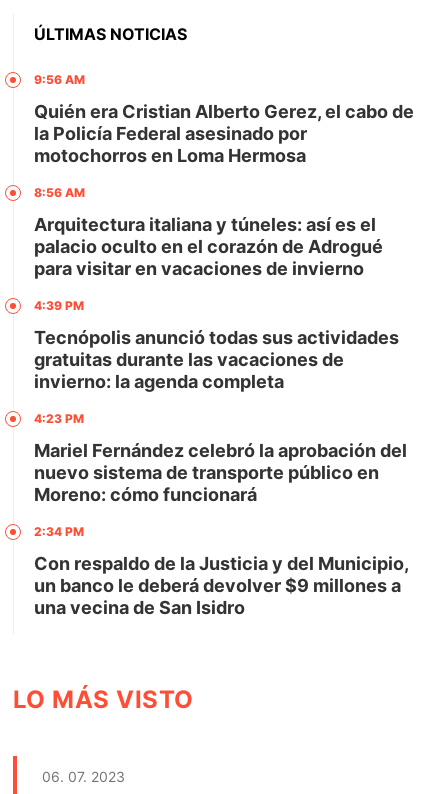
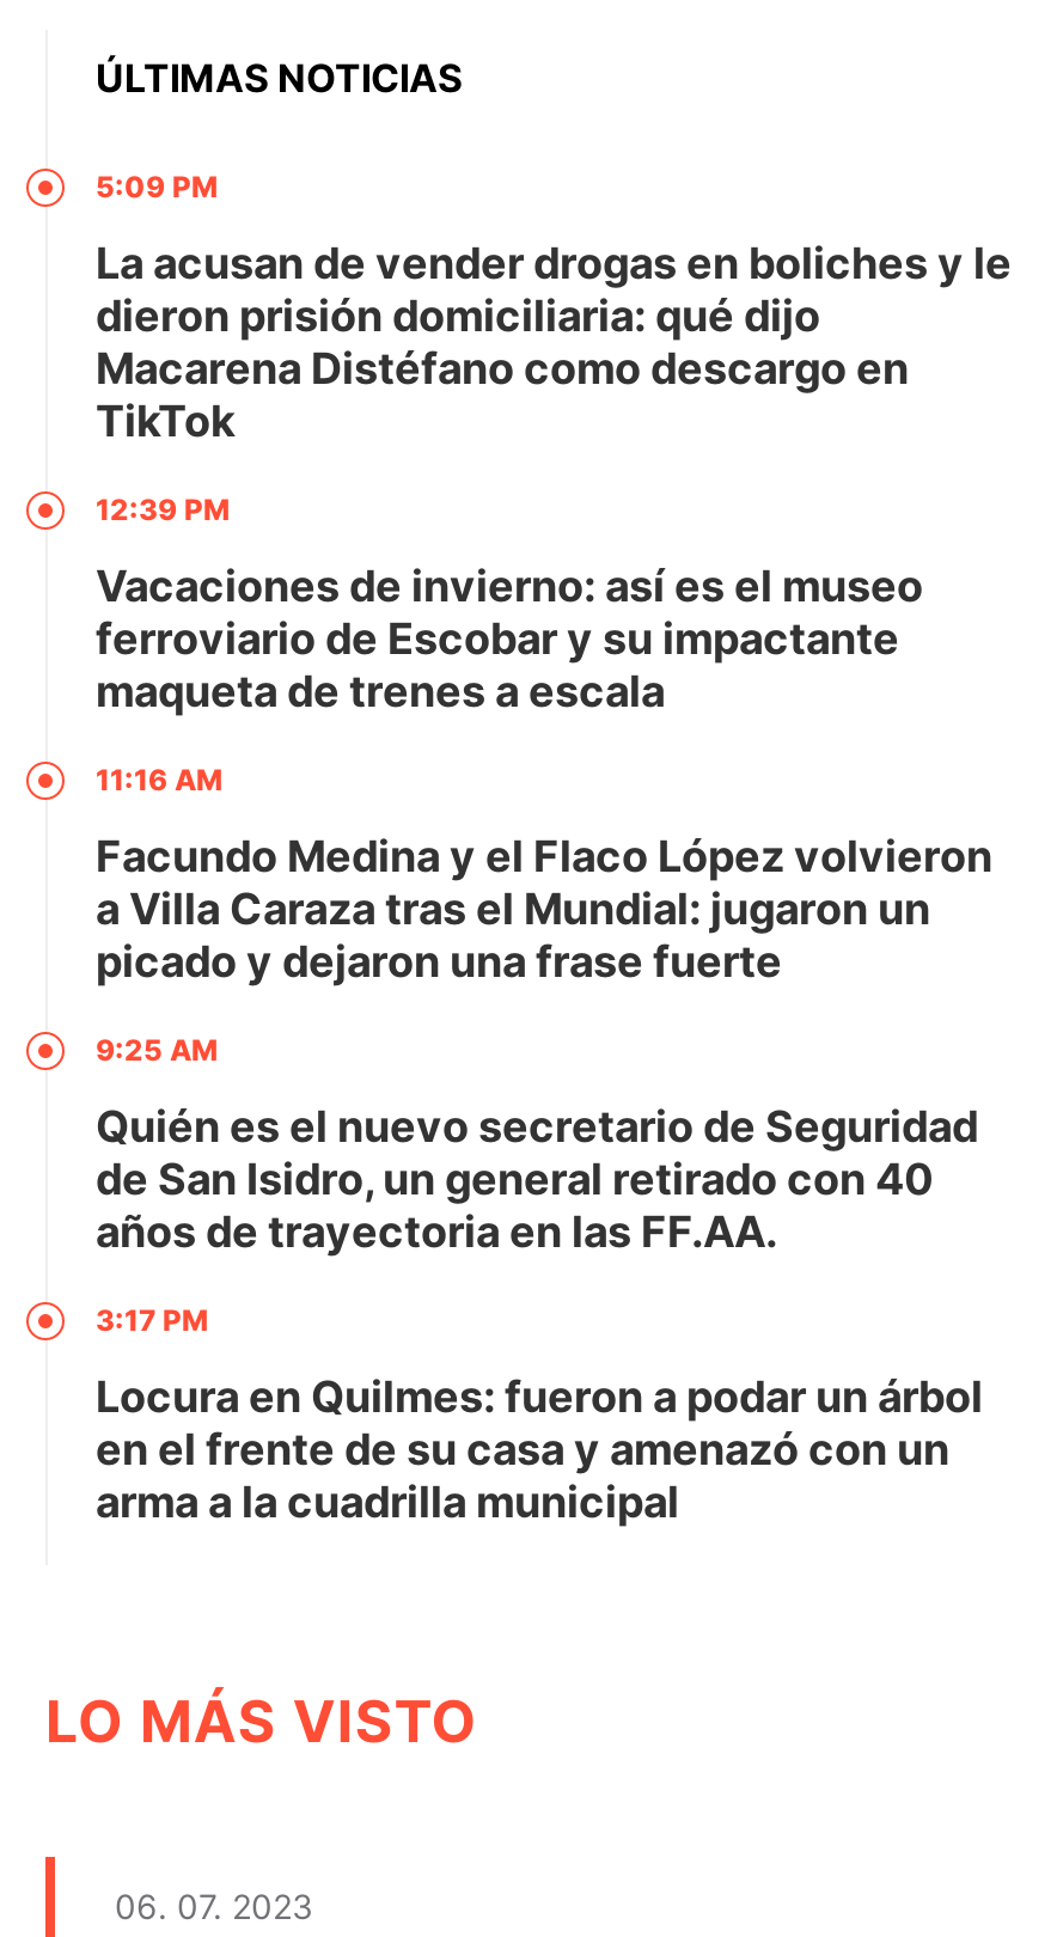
- 9:56 AM
+ 5:09 PM

- Quién era Cristian Alberto Gerez, el cabo de
- la Policía Federal asesinado por
- motochorros en Loma Hermosa
+ La acusan de vender drogas en boliches y le
+ dieron prisión domiciliaria: qué dijo
+ Macarena Distéfano como descargo en
+ TikTok

- 8:56 AM
+ 12:39 PM

- Arquitectura italiana y túneles: así es el
- palacio oculto en el corazón de Adrogué
- para visitar en vacaciones de invierno
+ Vacaciones de invierno: así es el museo
+ ferroviario de Escobar y su impactante
+ maqueta de trenes a escala

- 4:39 PM
+ 11:16 AM

- Tecnópolis anunció todas sus actividades
- gratuitas durante las vacaciones de
- invierno: la agenda completa
+ Facundo Medina y el Flaco López volvieron
+ a Villa Caraza tras el Mundial: jugaron un
+ picado y dejaron una frase fuerte

- 4:23 PM
+ 9:25 AM

- Mariel Fernández celebró la aprobación del
- nuevo sistema de transporte público en
- Moreno: cómo funcionará
+ Quién es el nuevo secretario de Seguridad
+ de San Isidro, un general retirado con 40
+ años de trayectoria en las FF.AA.

- 2:34 PM
+ 3:17 PM

- Con respaldo de la Justicia y del Municipio,
- un banco le deberá devolver $9 millones a
- una vecina de San Isidro
+ Locura en Quilmes: fueron a podar un árbol
+ en el frente de su casa y amenazó con un
+ arma a la cuadrilla municipal
